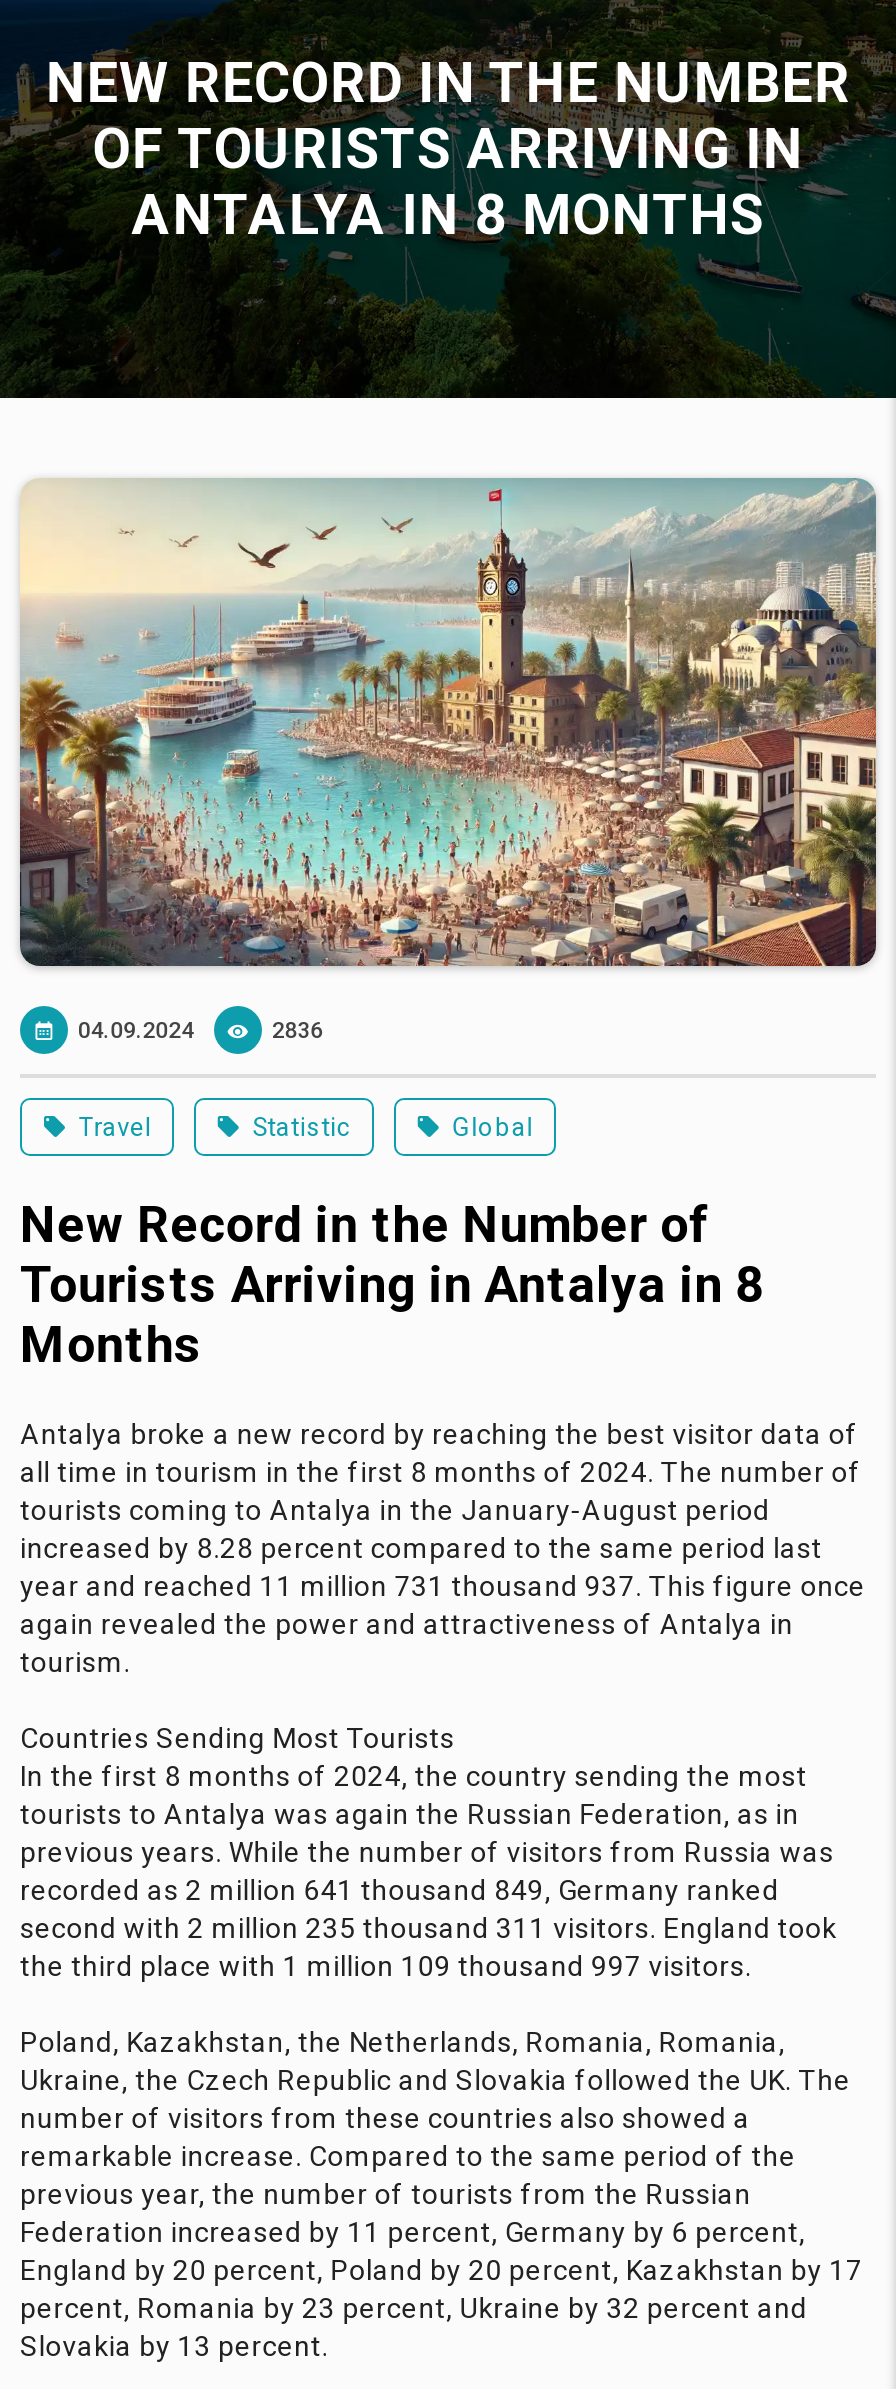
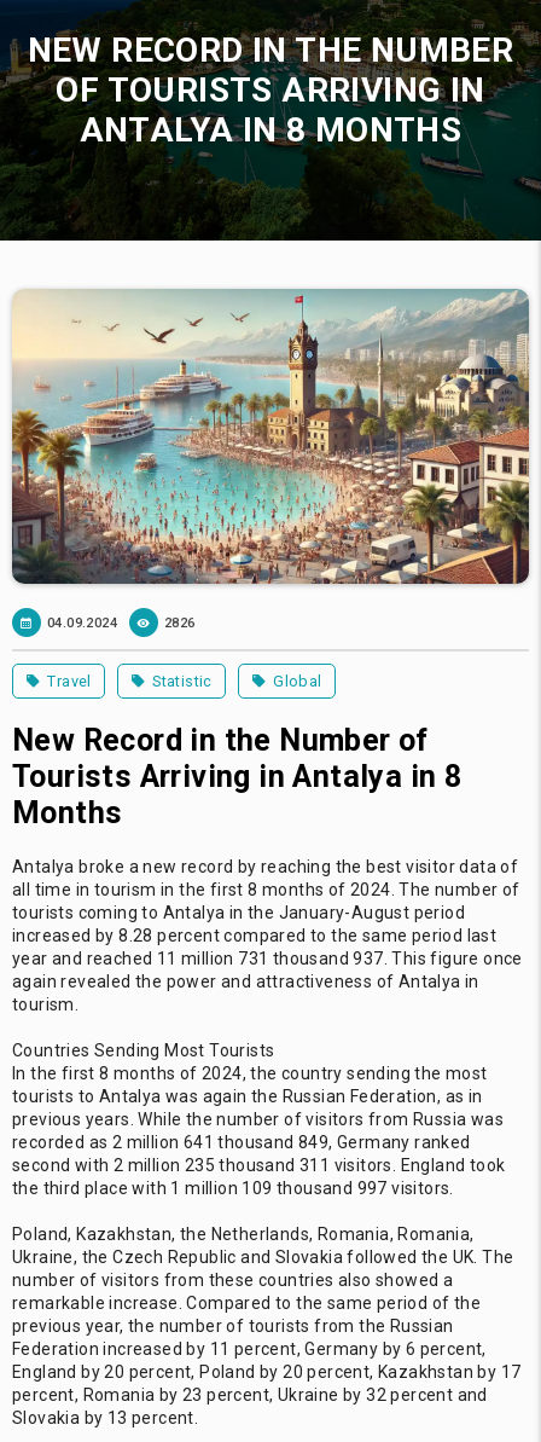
- 2836
+ 2826
